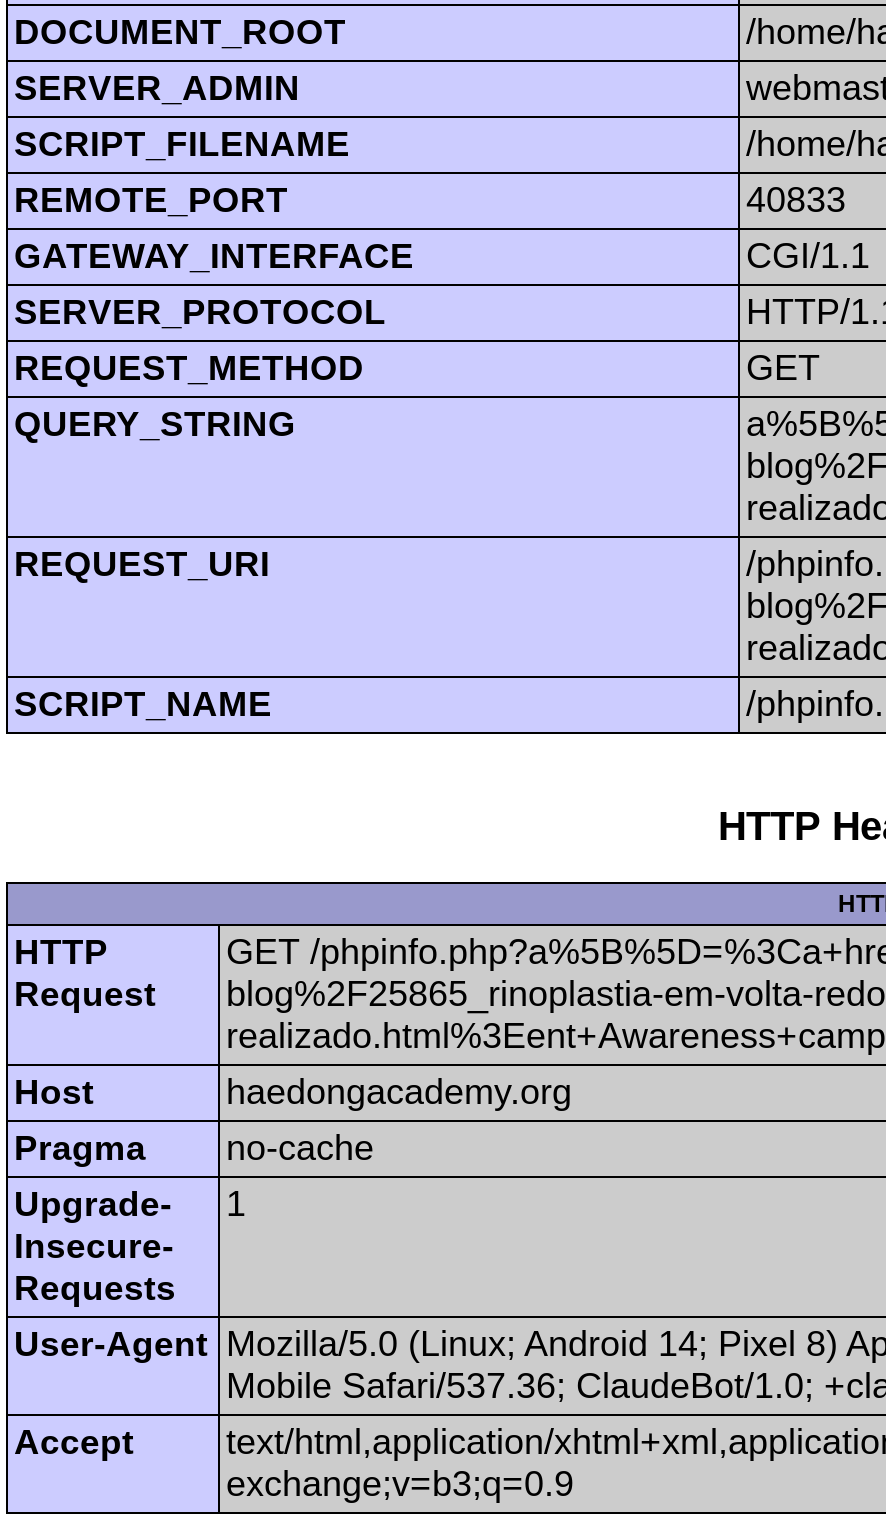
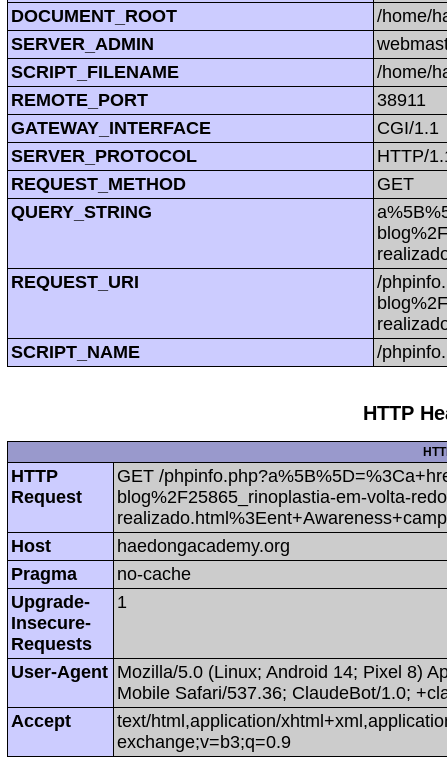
- 40833
+ 38911
